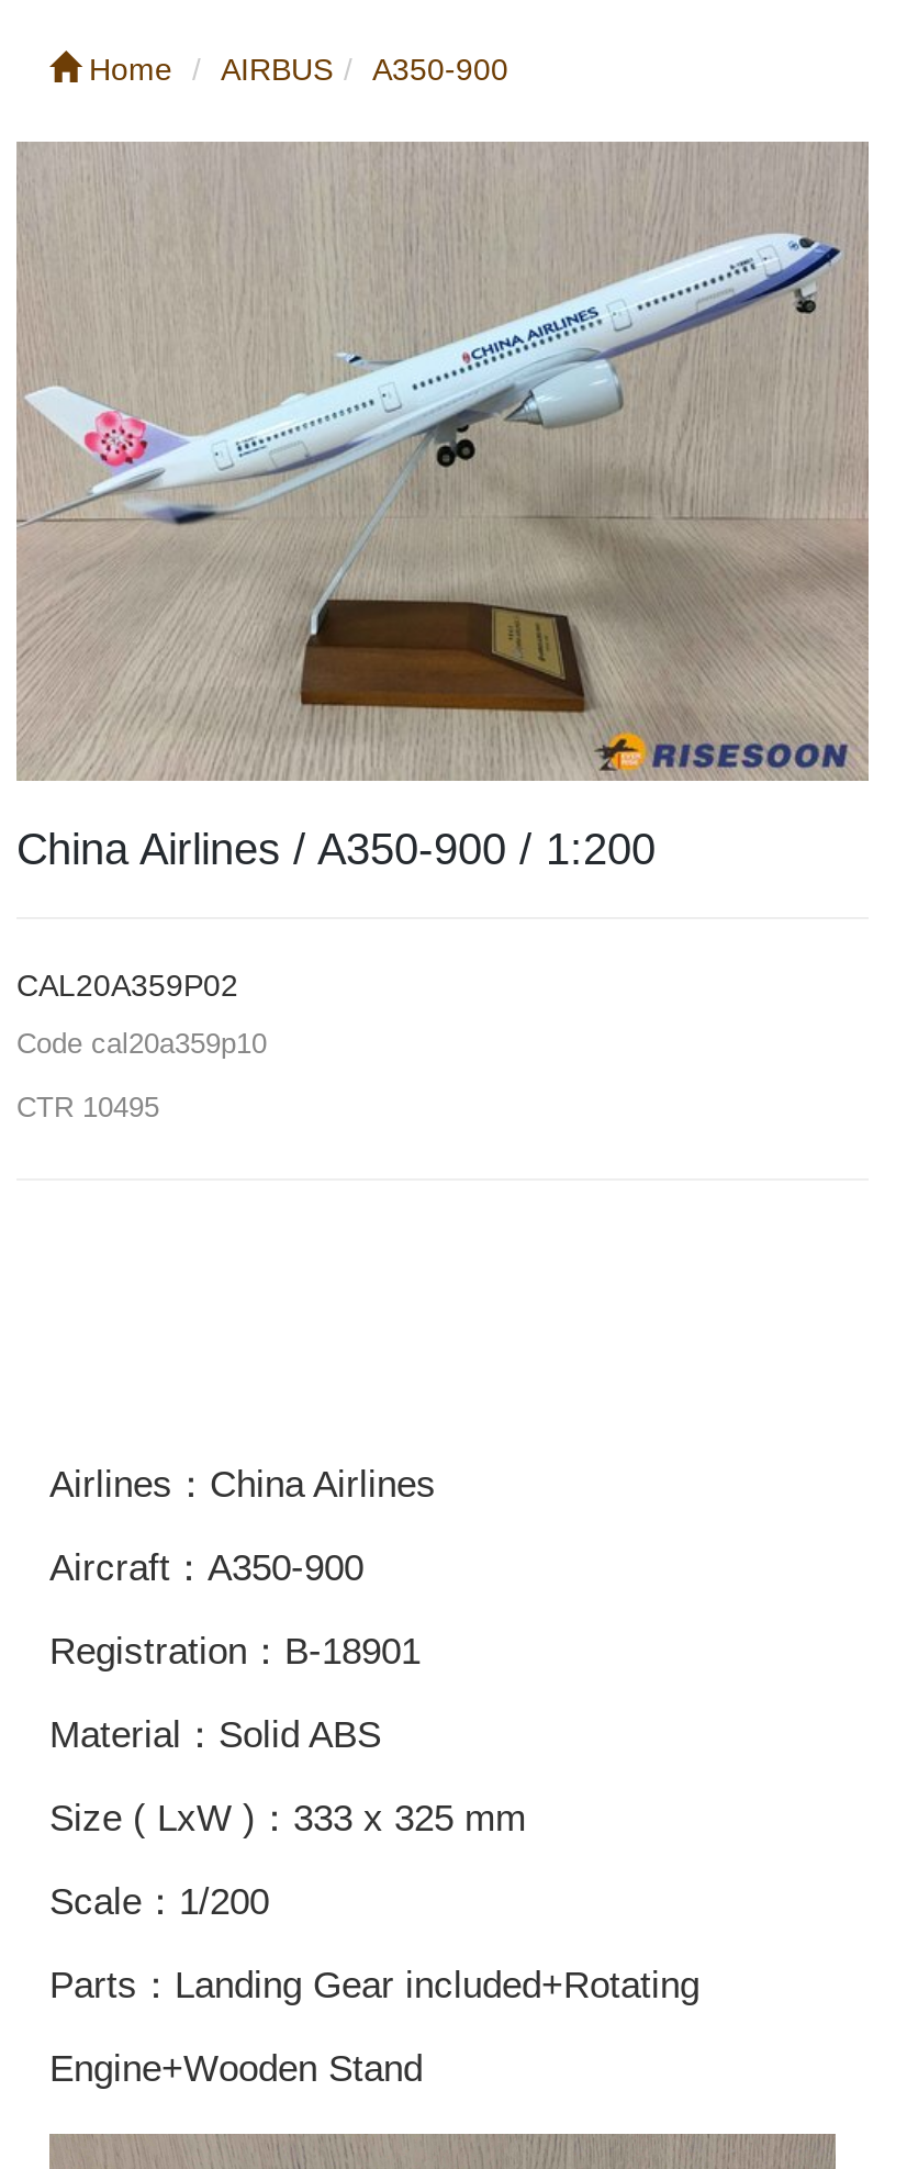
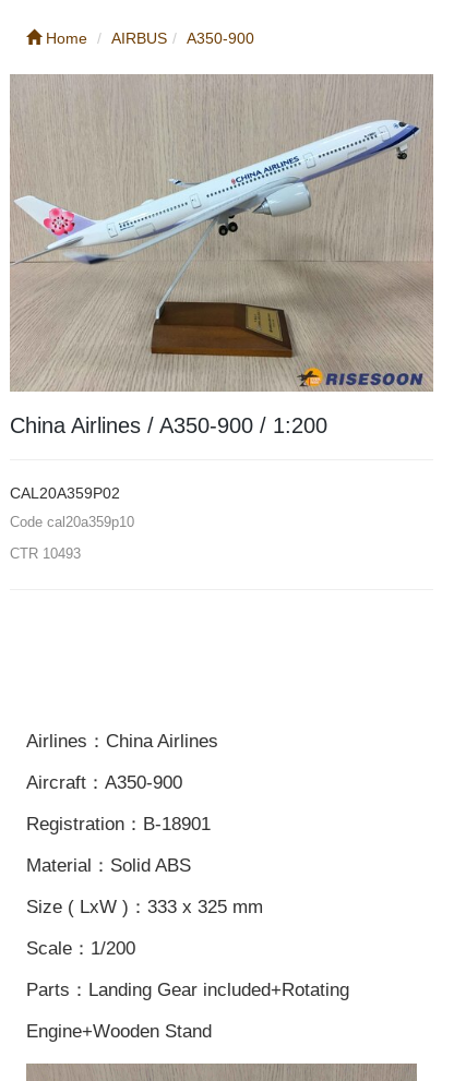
- CTR 10495
+ CTR 10493
